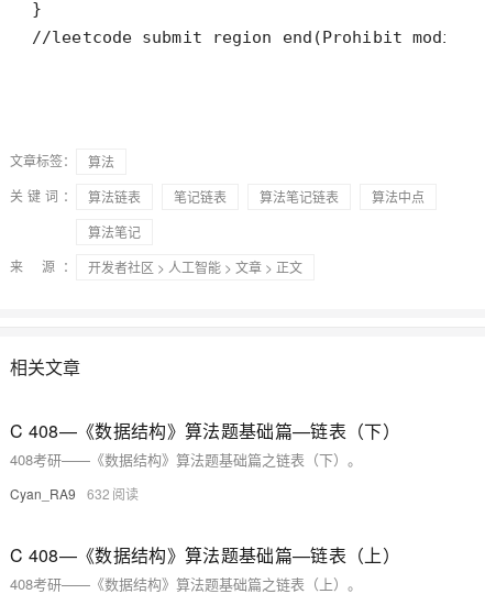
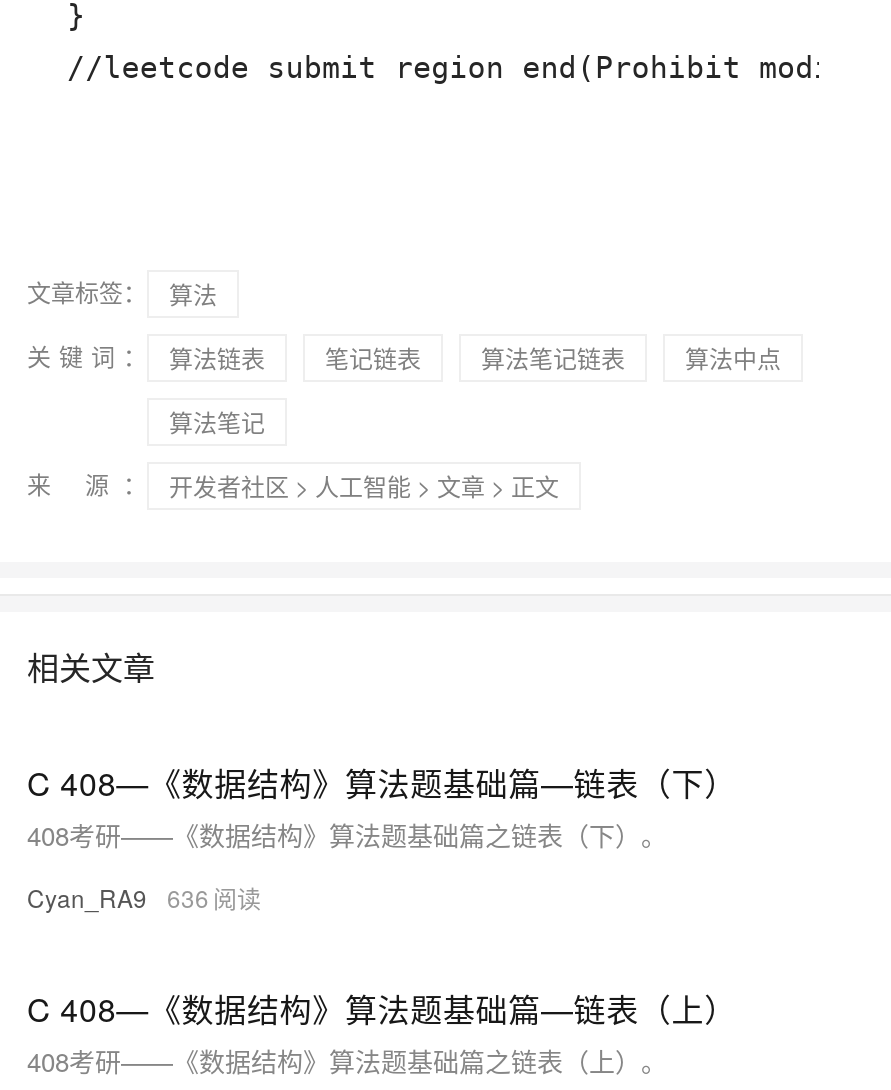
- Cyan_RA9 632
+ Cyan_RA9 636
